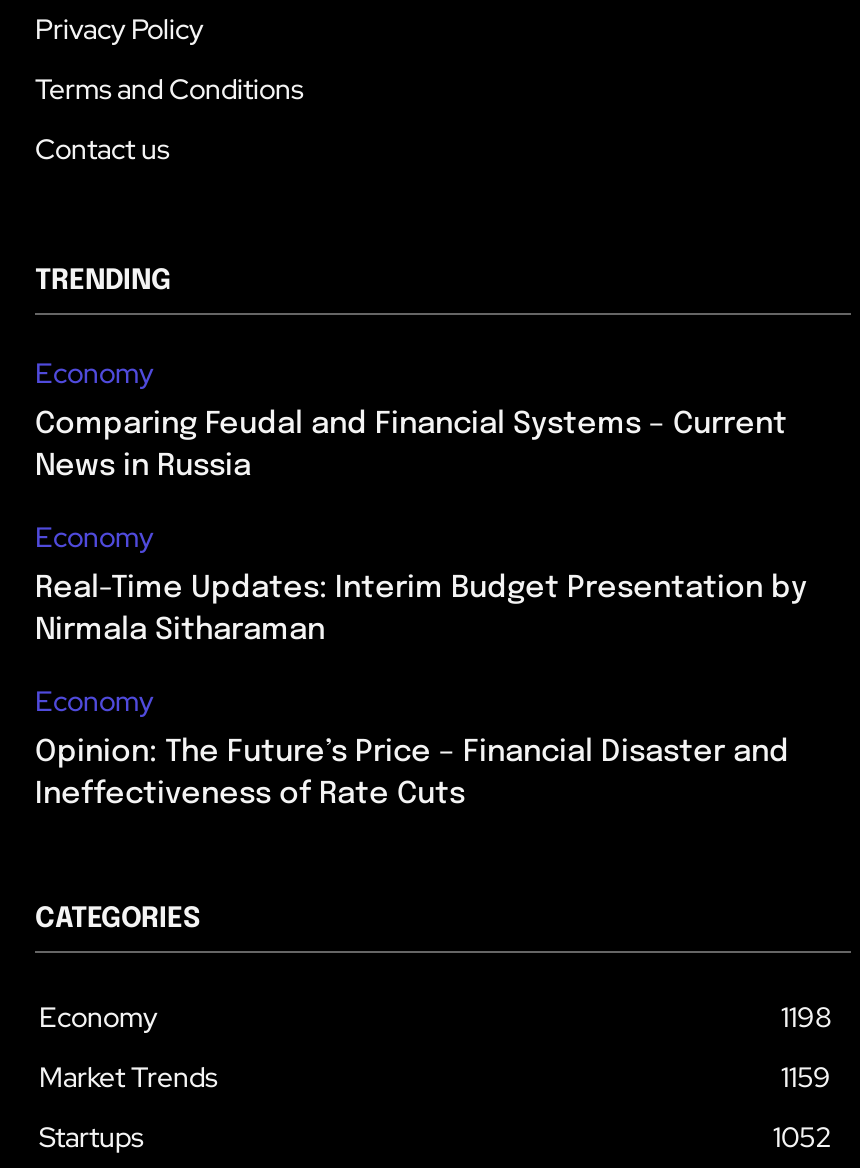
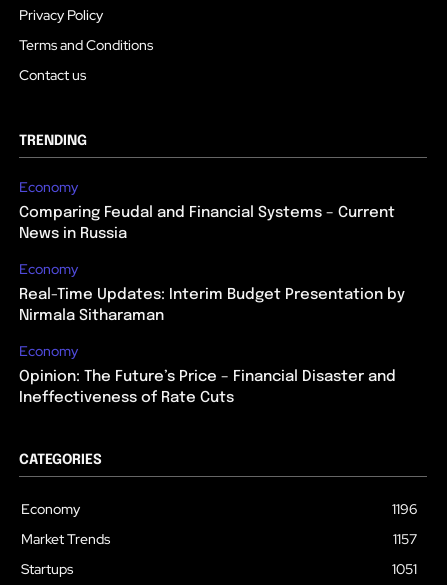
- 1198
+ 1196

- 1159
+ 1157

- 1052
+ 1051
